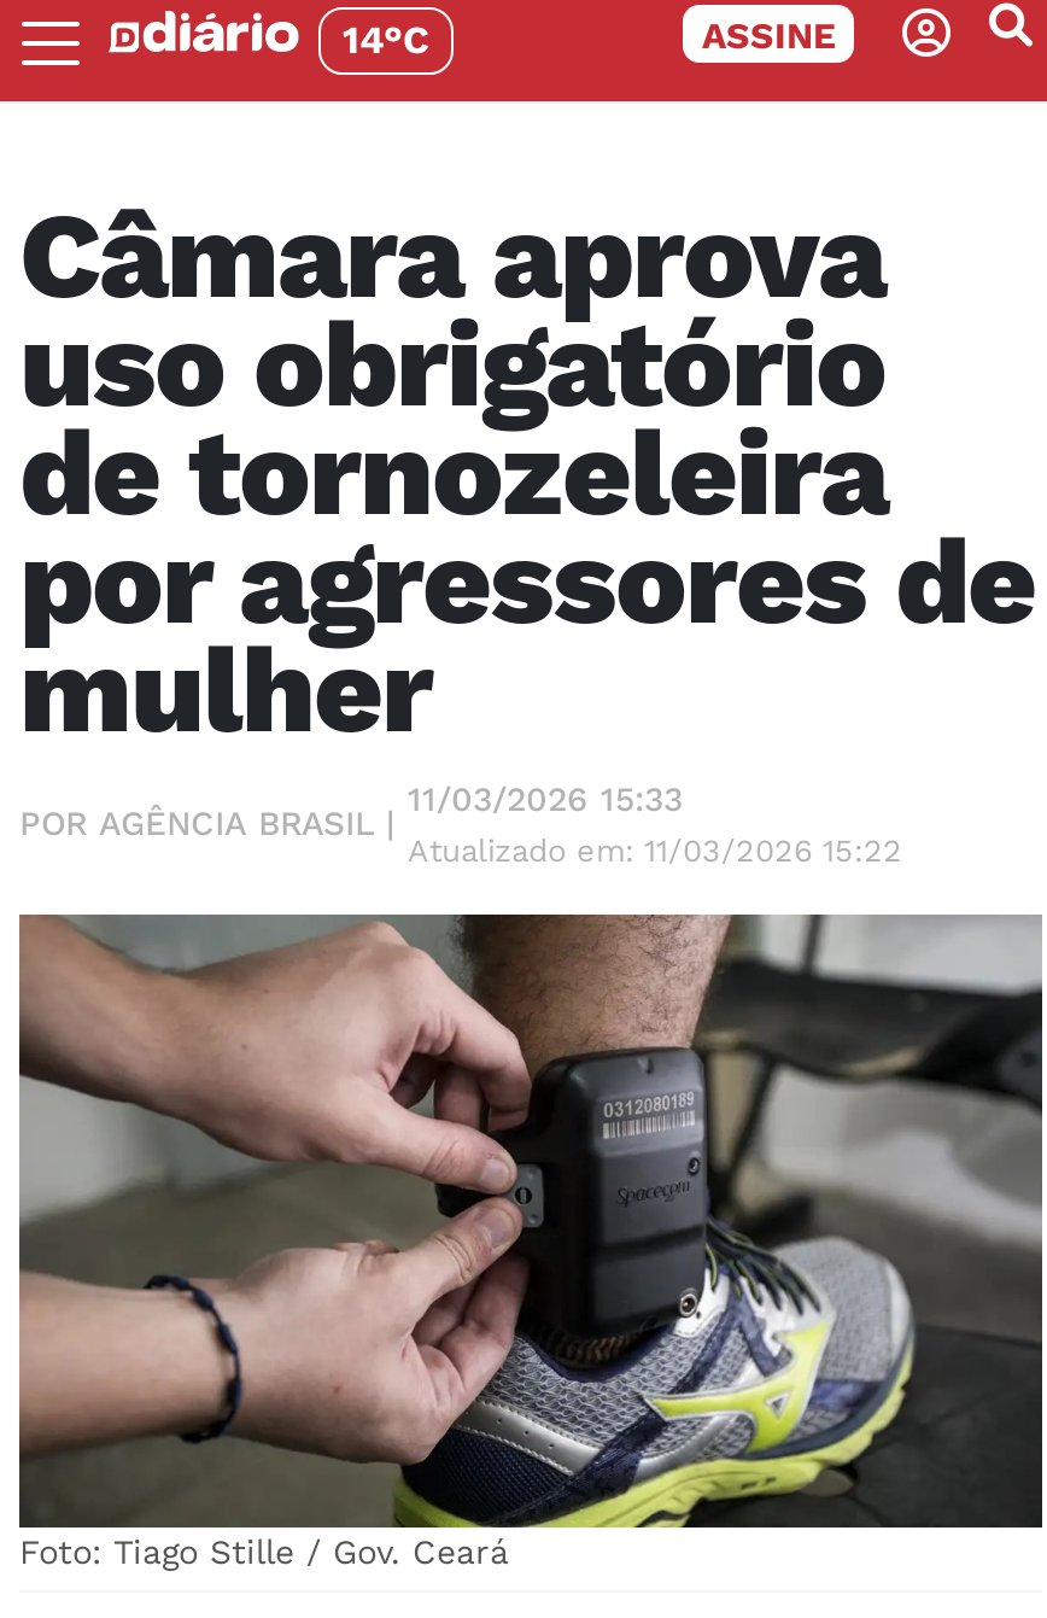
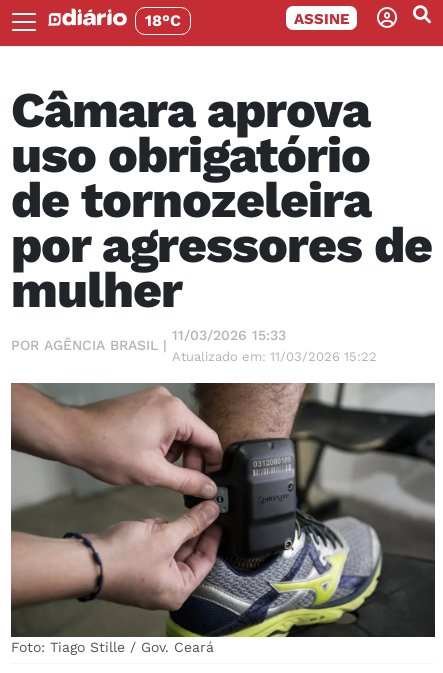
- 14°C
+ 18°C
